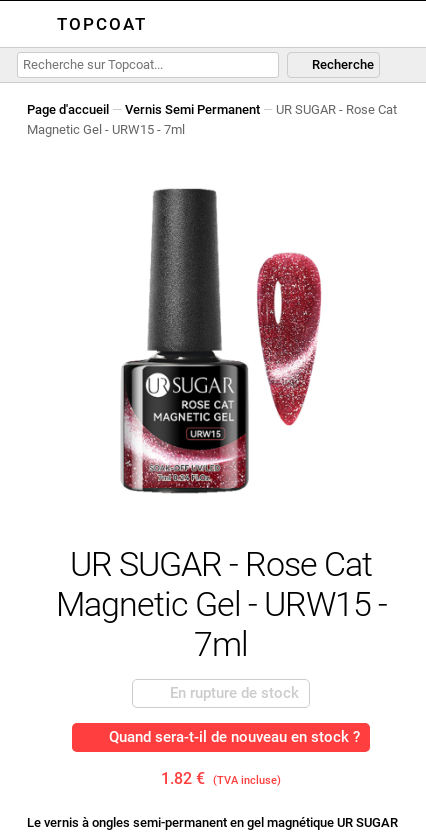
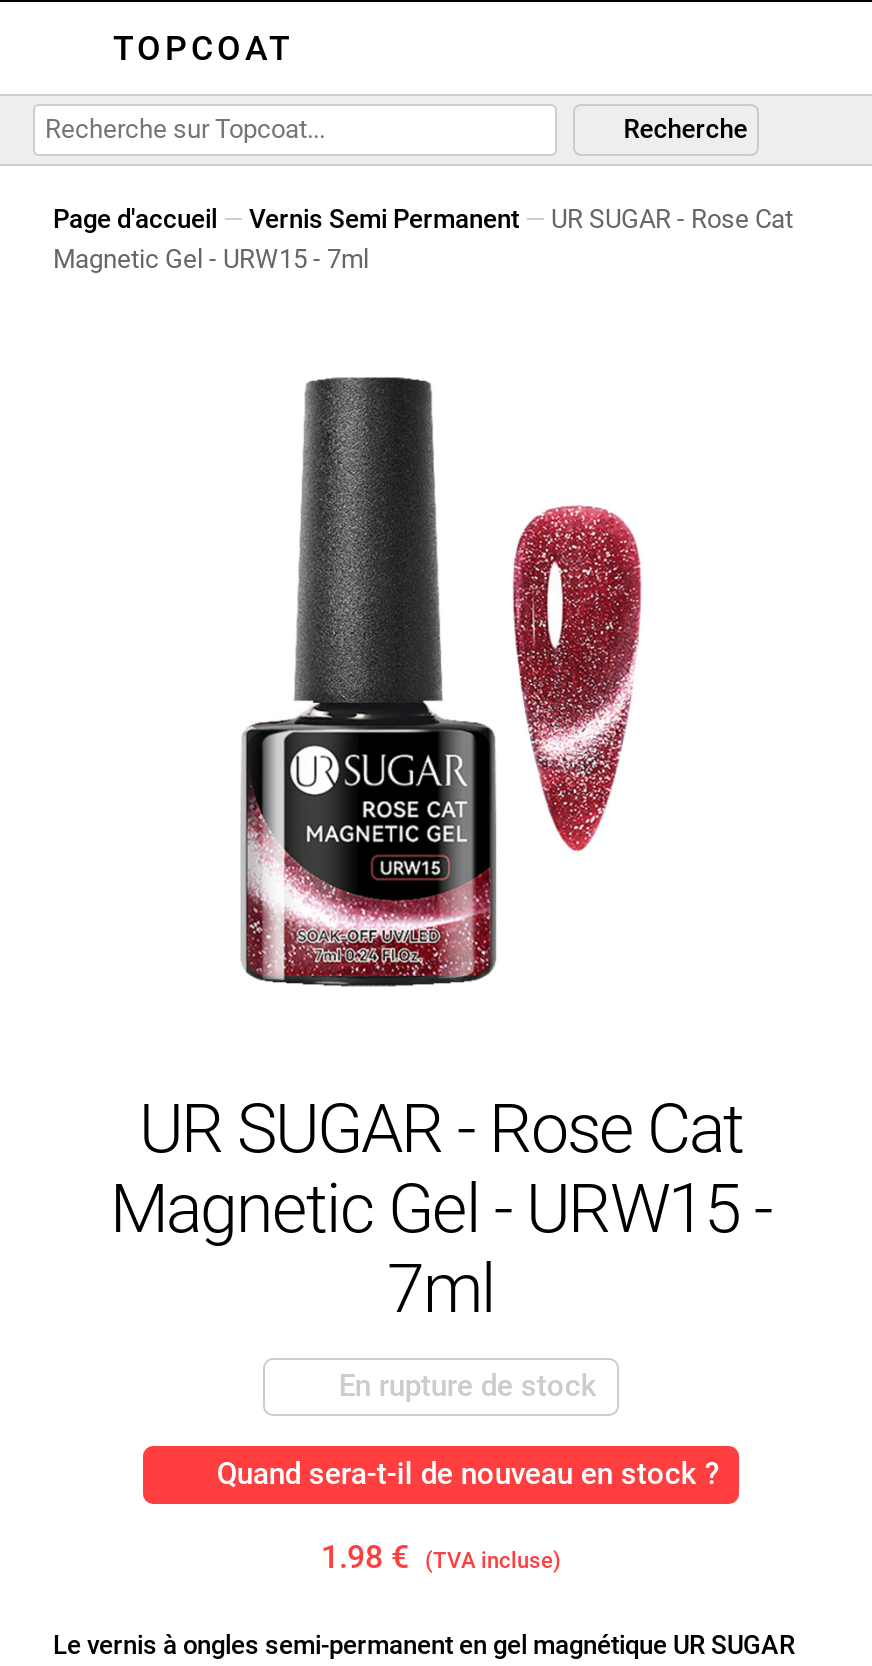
- 1.82 €(TVA incluse)
+ 1.98 €(TVA incluse)
